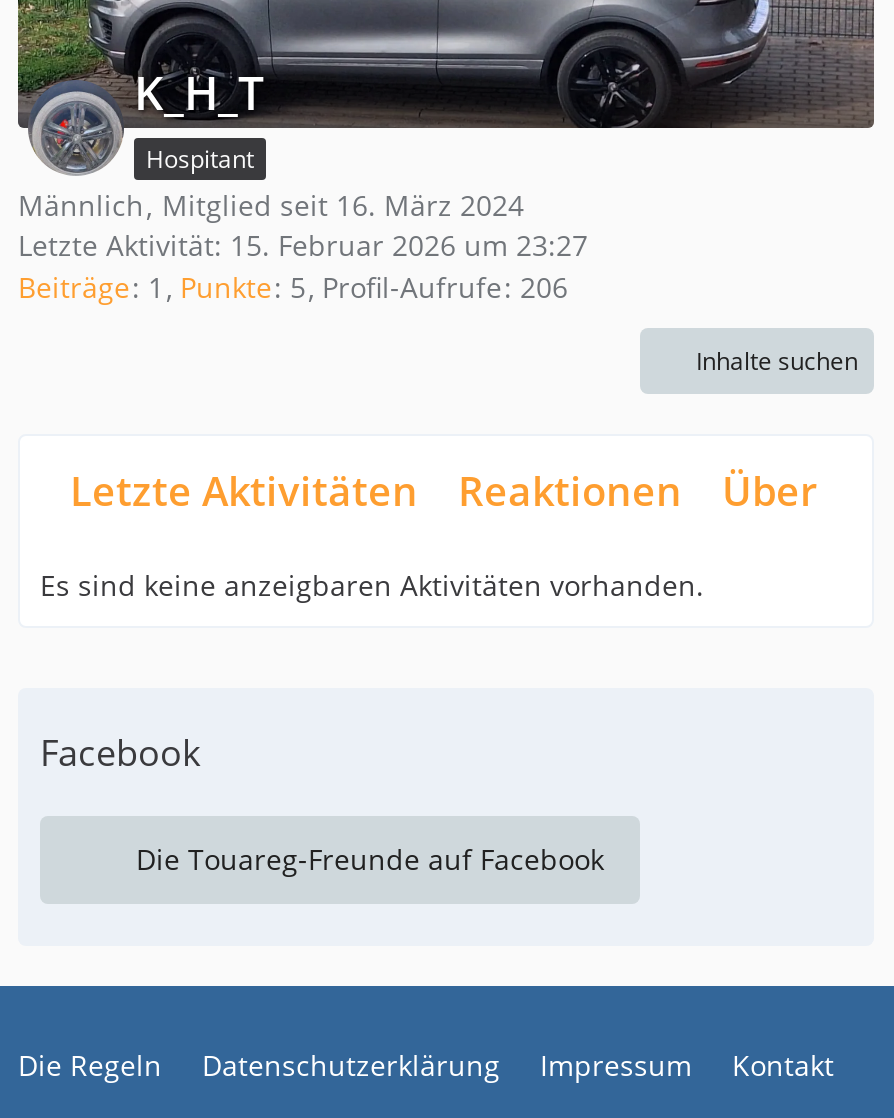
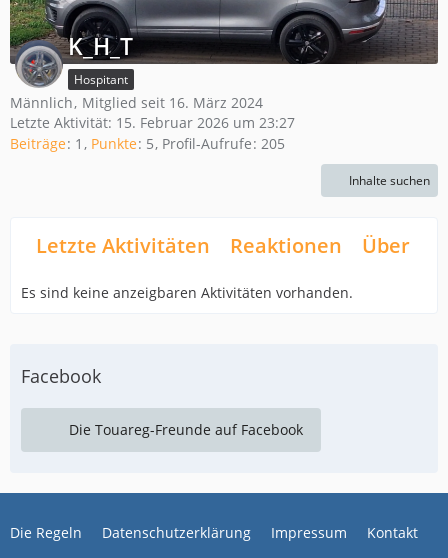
- Beiträge 1 Punkte 5 Profil-Aufrufe 206
+ Beiträge 1 Punkte 5 Profil-Aufrufe 205
